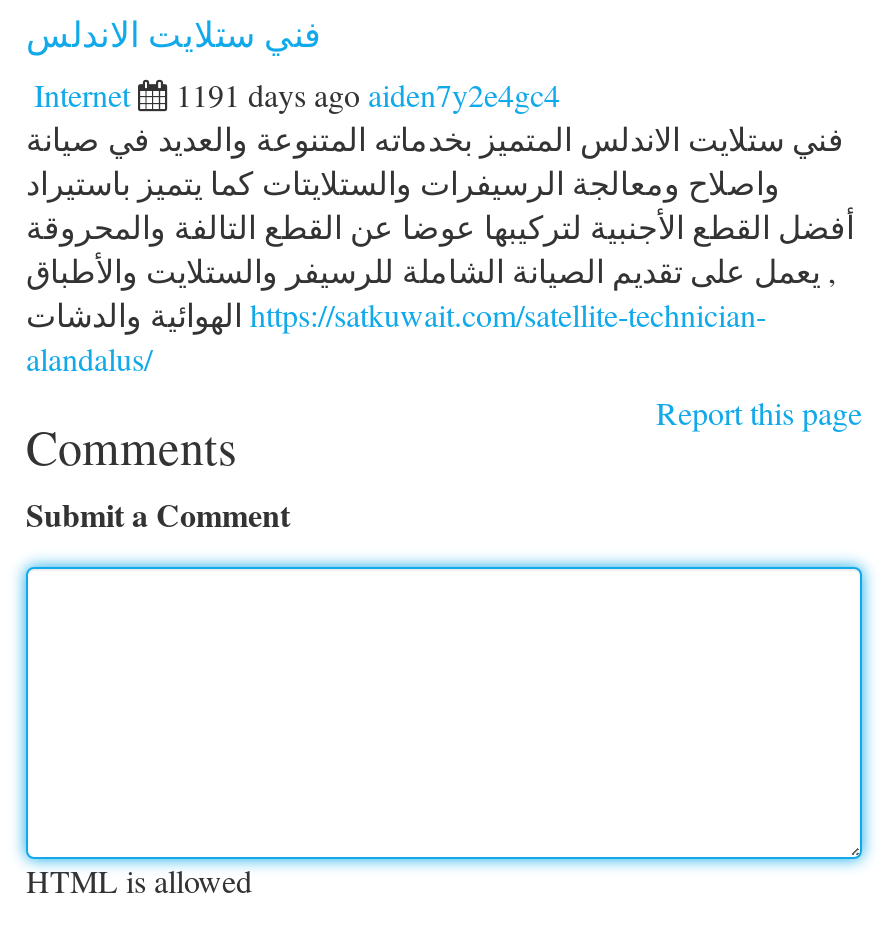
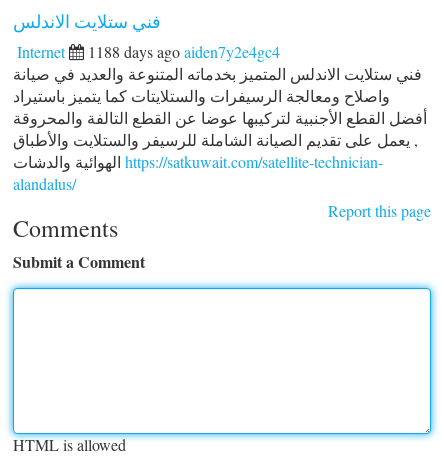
- 1191 days ago aiden7y2e4gc4
+ 1188 days ago aiden7y2e4gc4
